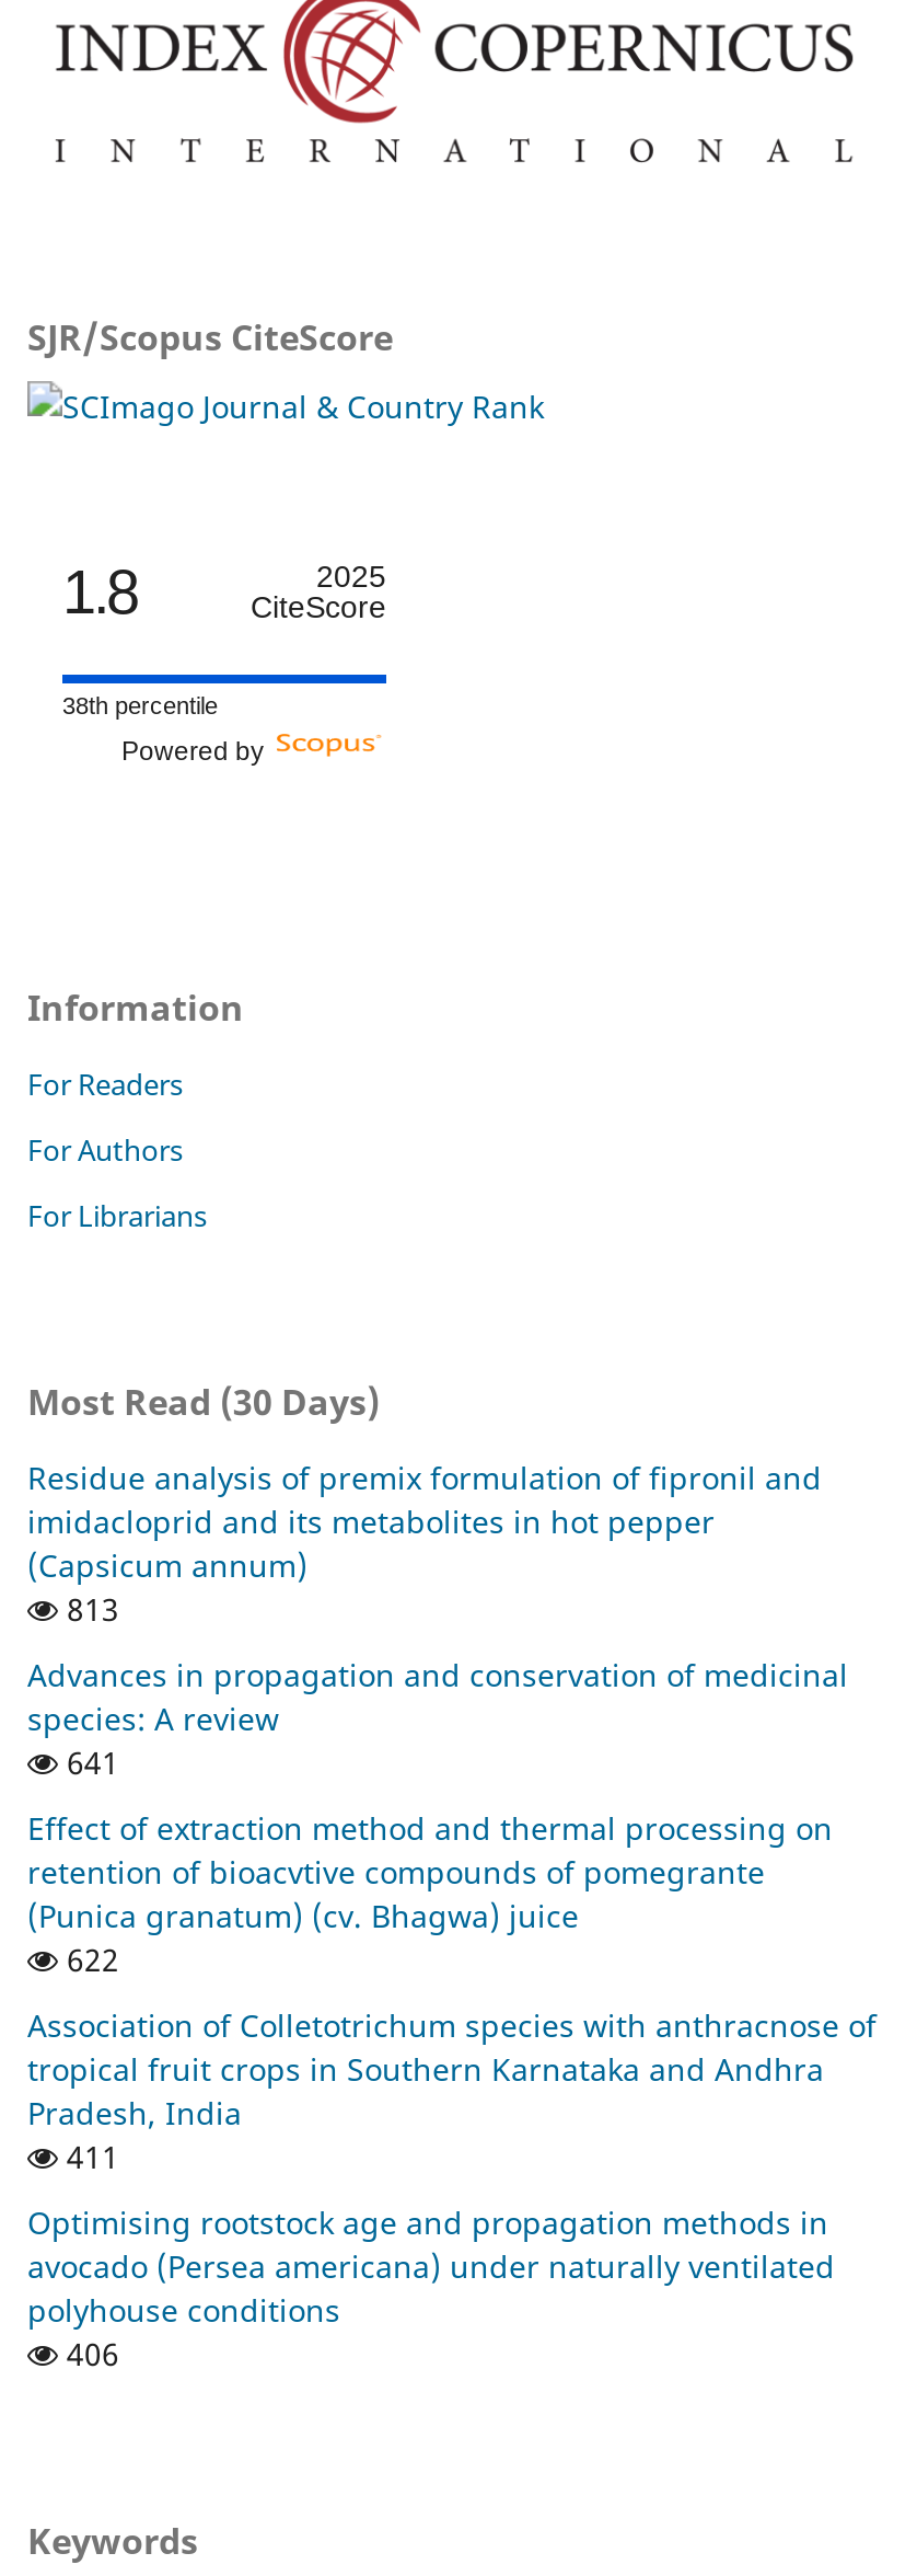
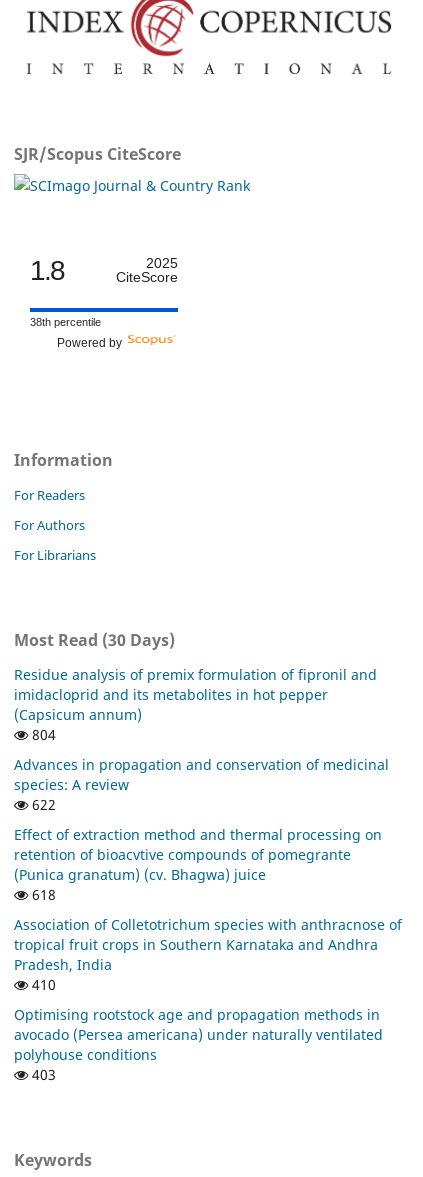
- 813
+ 804

- 641
+ 622

- 622
+ 618

- 411
+ 410

- 406
+ 403
